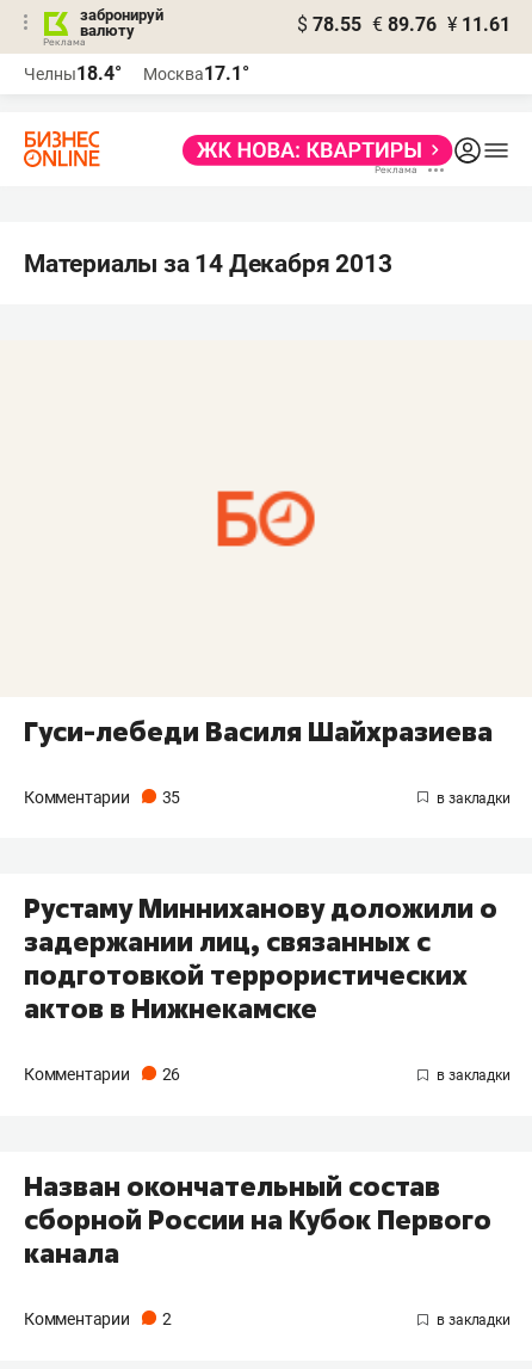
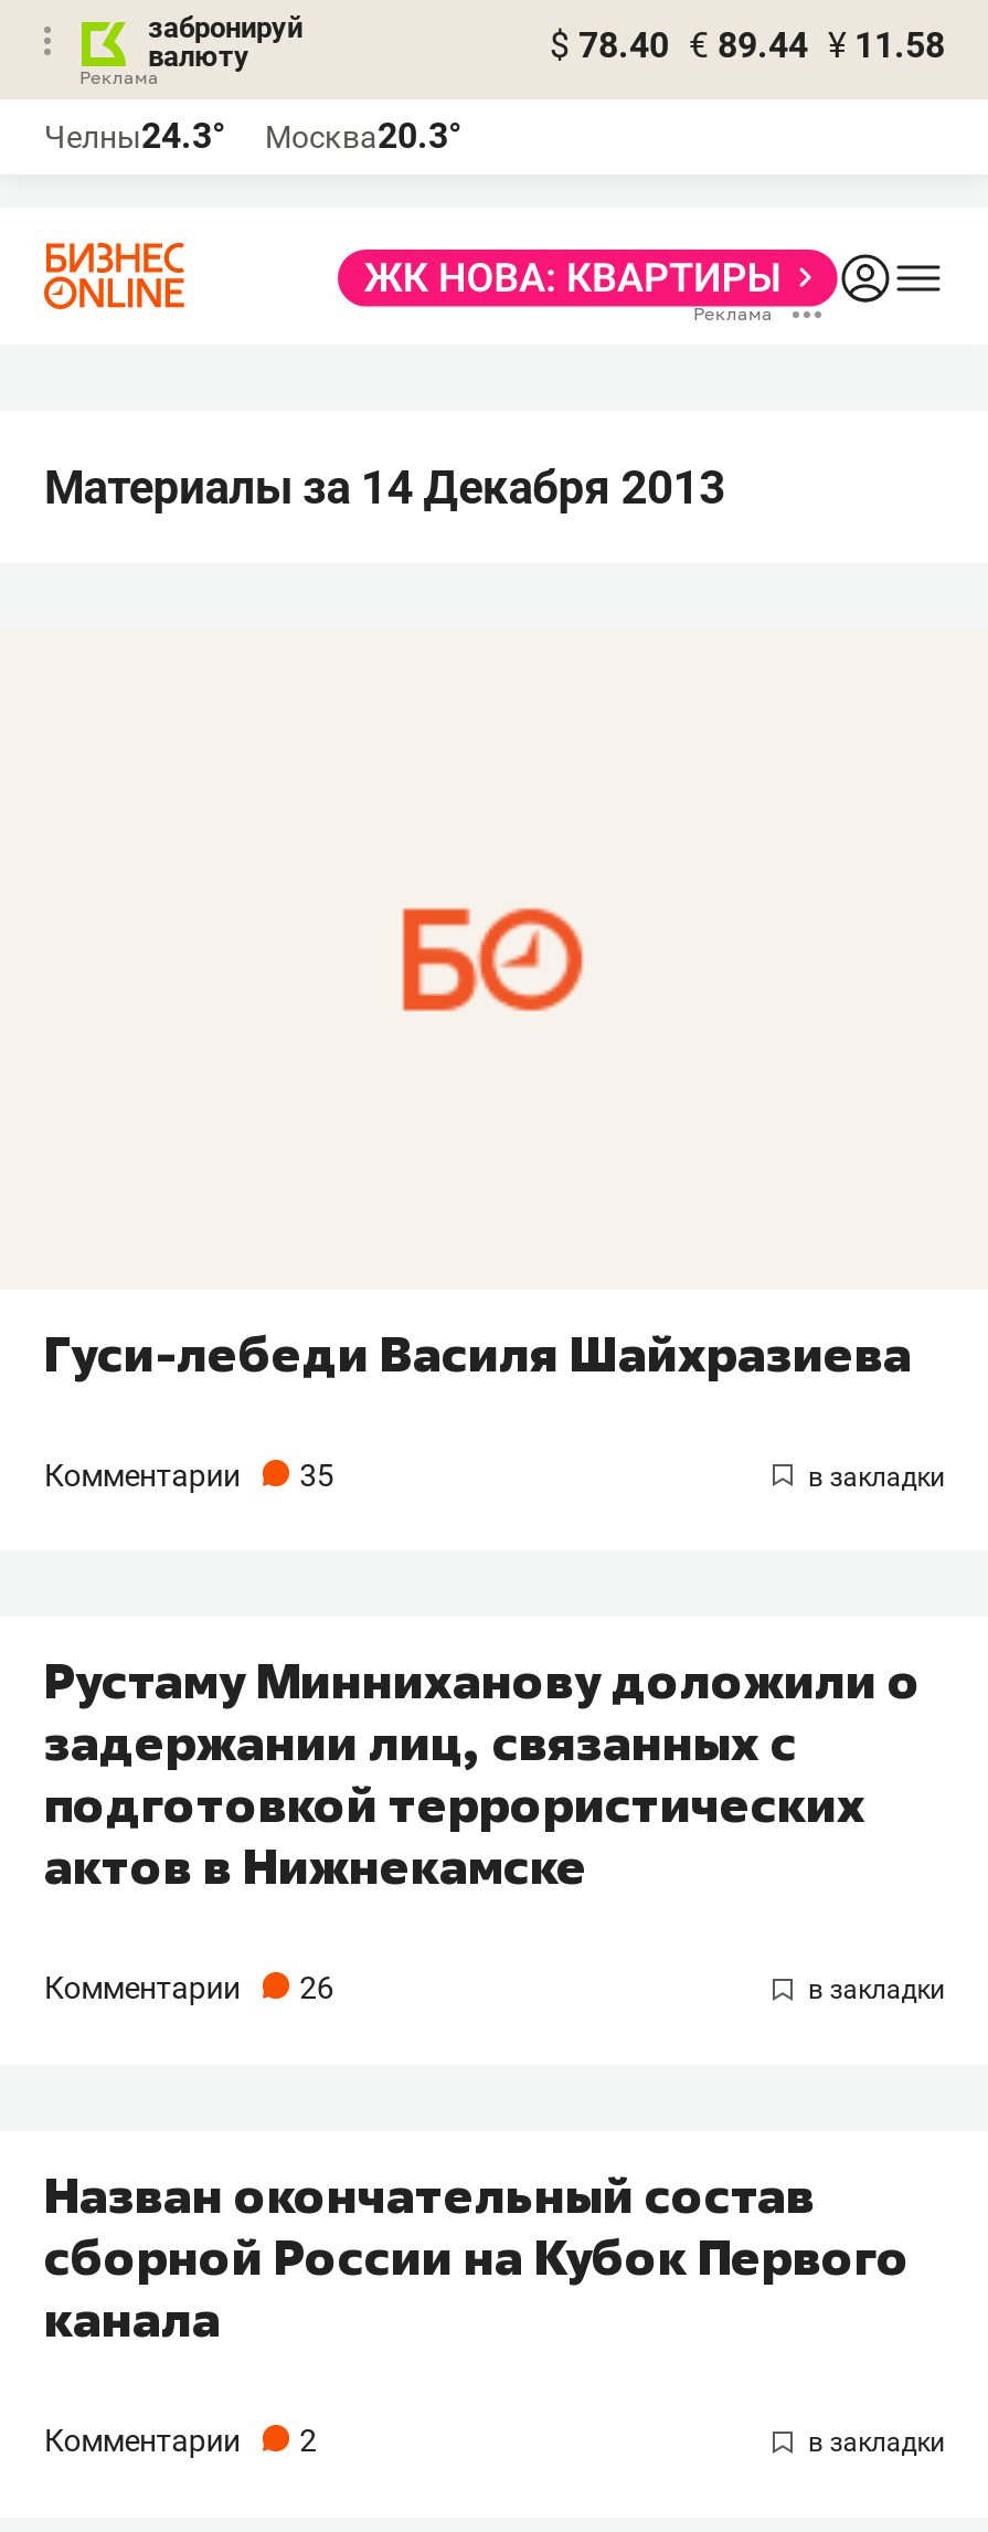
- $ 78.55 € 89.76 ¥ 11.61
+ $ 78.40 € 89.44 ¥ 11.58

- Челны18.4°
+ Челны24.3°

- Москва17.1°
+ Москва20.3°
